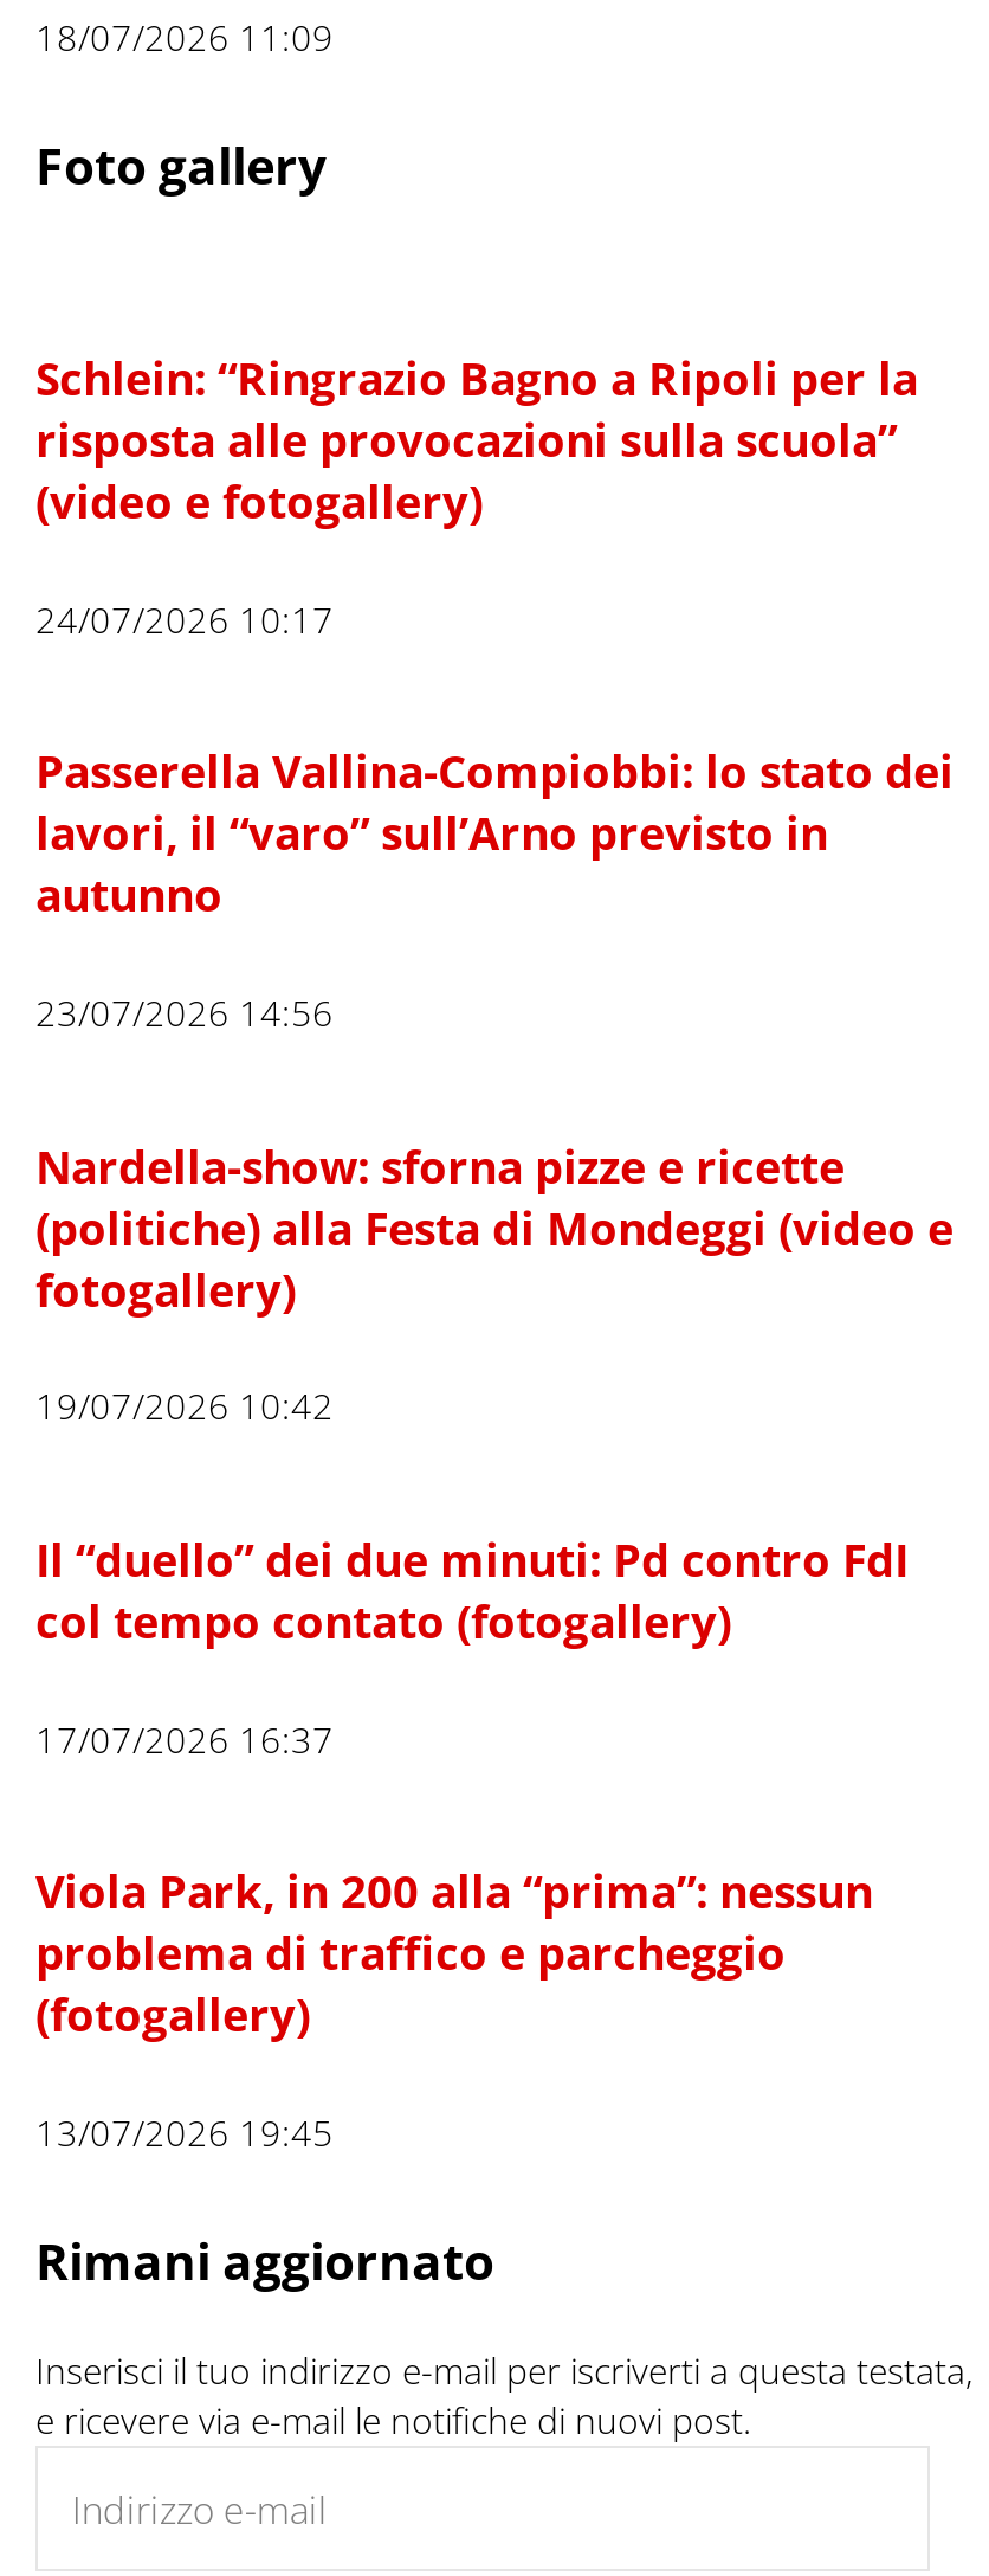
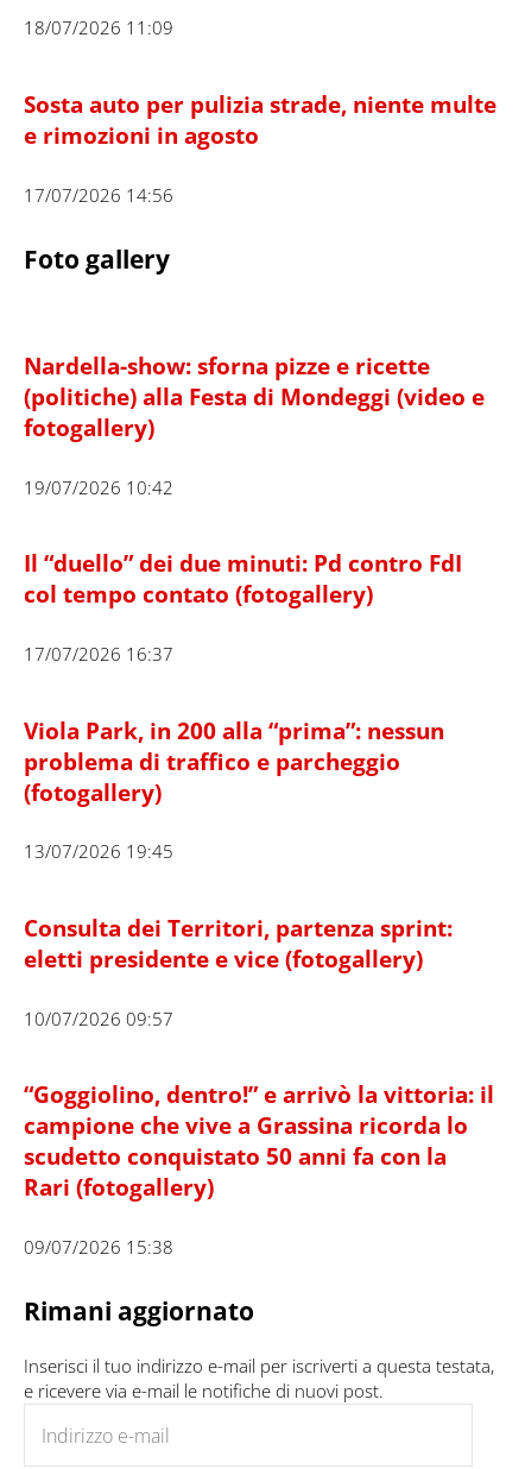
+ Sosta auto per pulizia strade, niente multe
+ e rimozioni in agosto
+ 17/07/2026 14:56

- Schlein: “Ringrazio Bagno a Ripoli per la
- risposta alle provocazioni sulla scuola”
- (video e fotogallery)
- 24/07/2026 10:17
- Passerella Vallina-Compiobbi: lo stato dei
- lavori, il “varo” sull’Arno previsto in
- autunno
- 23/07/2026 14:56

moved up: Nardella-show: sforna pizze e ricette | (politiche) alla Festa di Mondeggi (video e | fotogallery) | ... | (fotogallery) | 13/07/2026 19:45

+ Consulta dei Territori, partenza sprint:
+ eletti presidente e vice (fotogallery)
+ 10/07/2026 09:57
+ “Goggiolino, dentro!” e arrivò la vittoria: il
+ campione che vive a Grassina ricorda lo
+ scudetto conquistato 50 anni fa con la
+ Rari (fotogallery)
+ 09/07/2026 15:38
